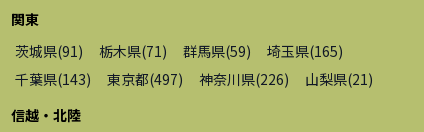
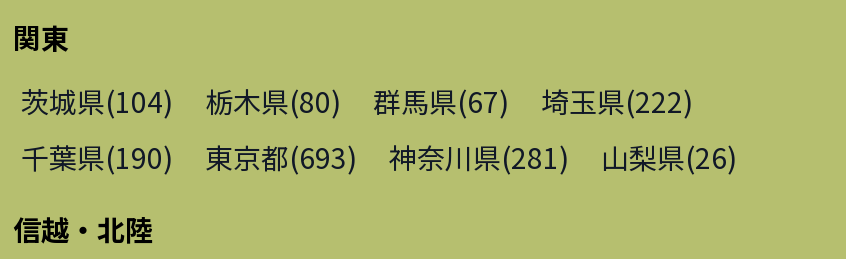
- 茨城県(91)
+ 茨城県(104)

- 栃木県(71)
+ 栃木県(80)

- 群馬県(59)
+ 群馬県(67)

- 埼玉県(165)
+ 埼玉県(222)

- 千葉県(143)
+ 千葉県(190)

- 東京都(497)
+ 東京都(693)

- 神奈川県(226)
+ 神奈川県(281)

- 山梨県(21)
+ 山梨県(26)
